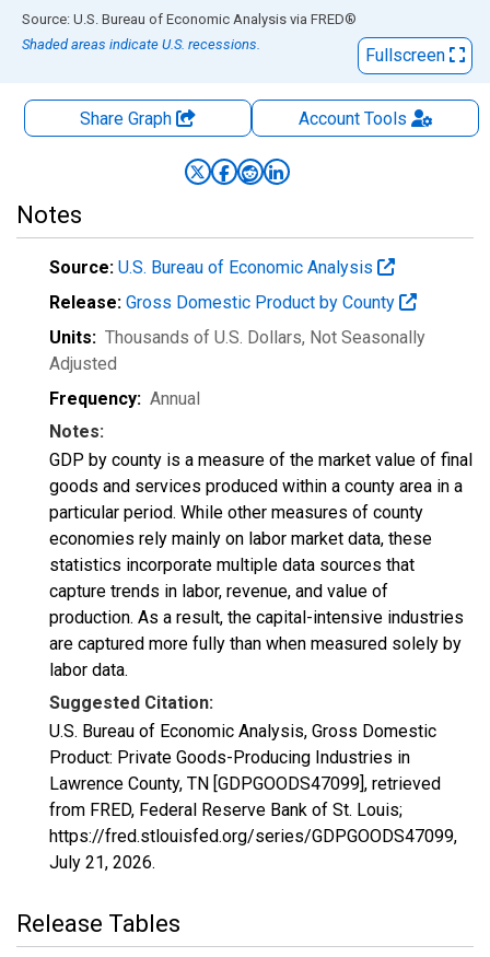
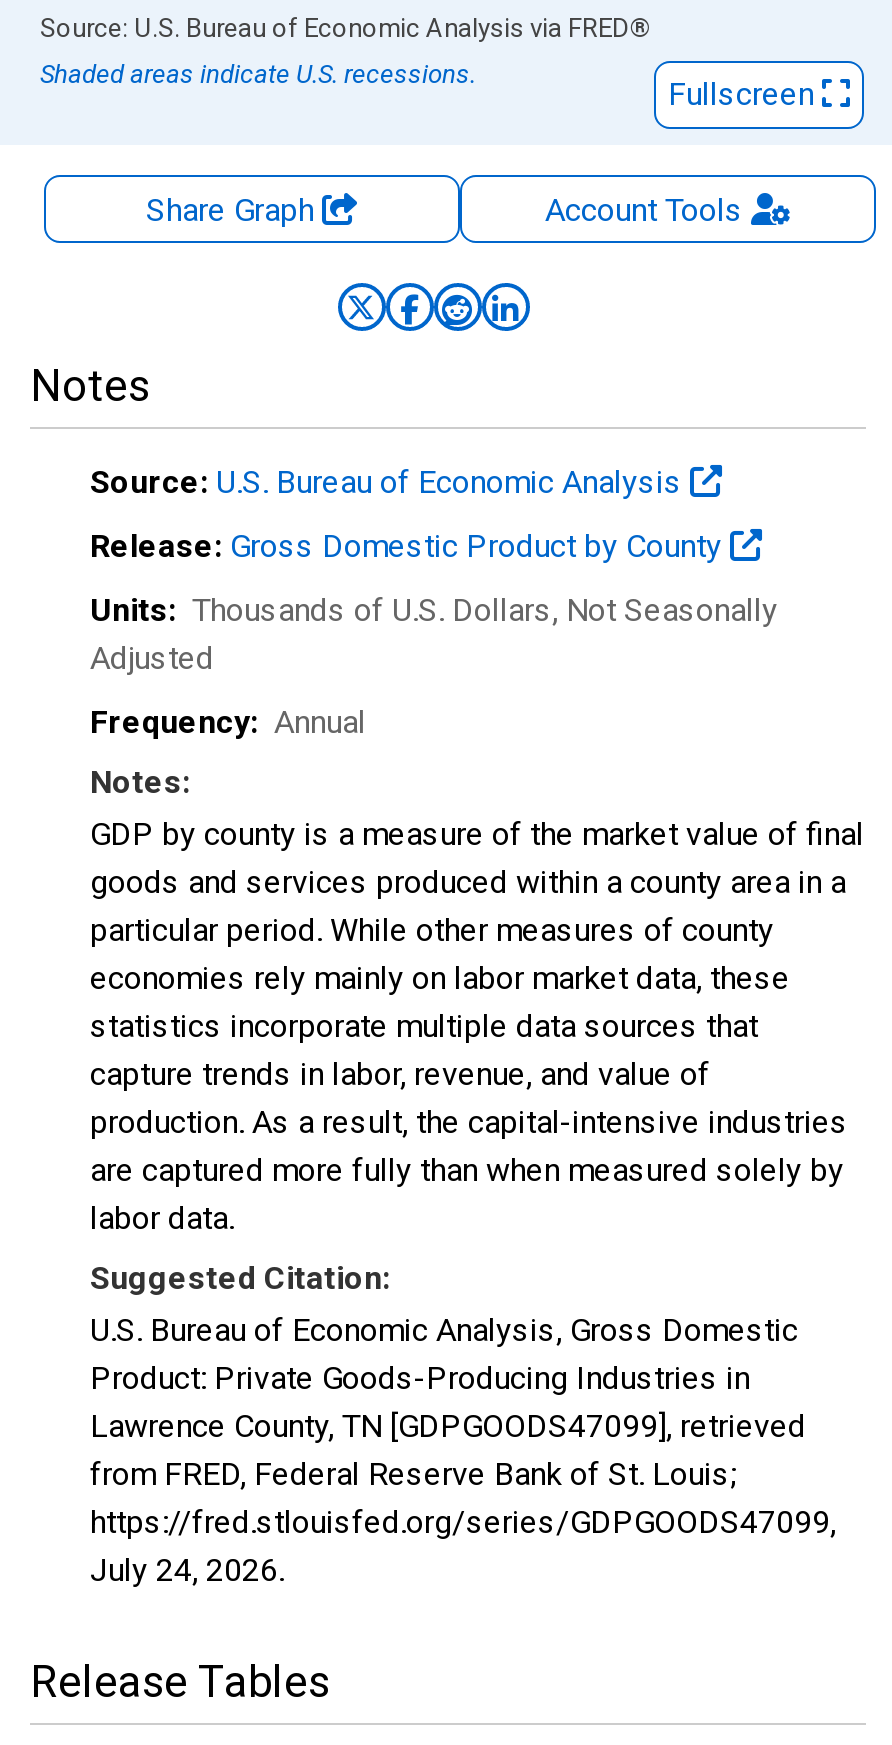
- July 21, 2026.
+ July 24, 2026.
